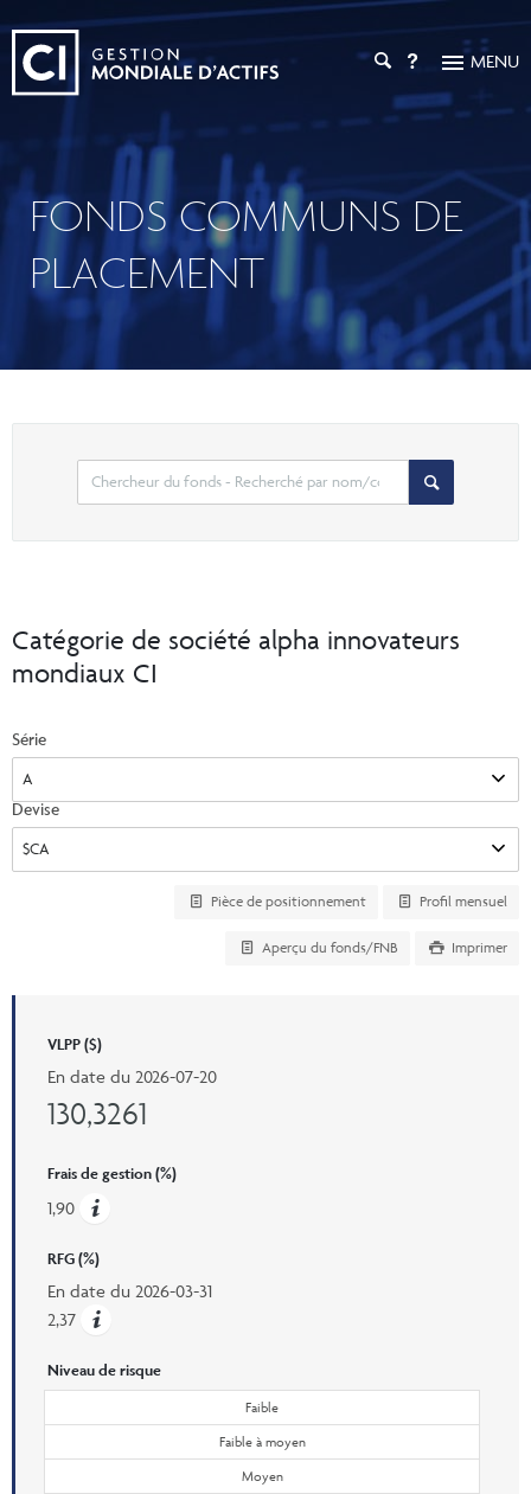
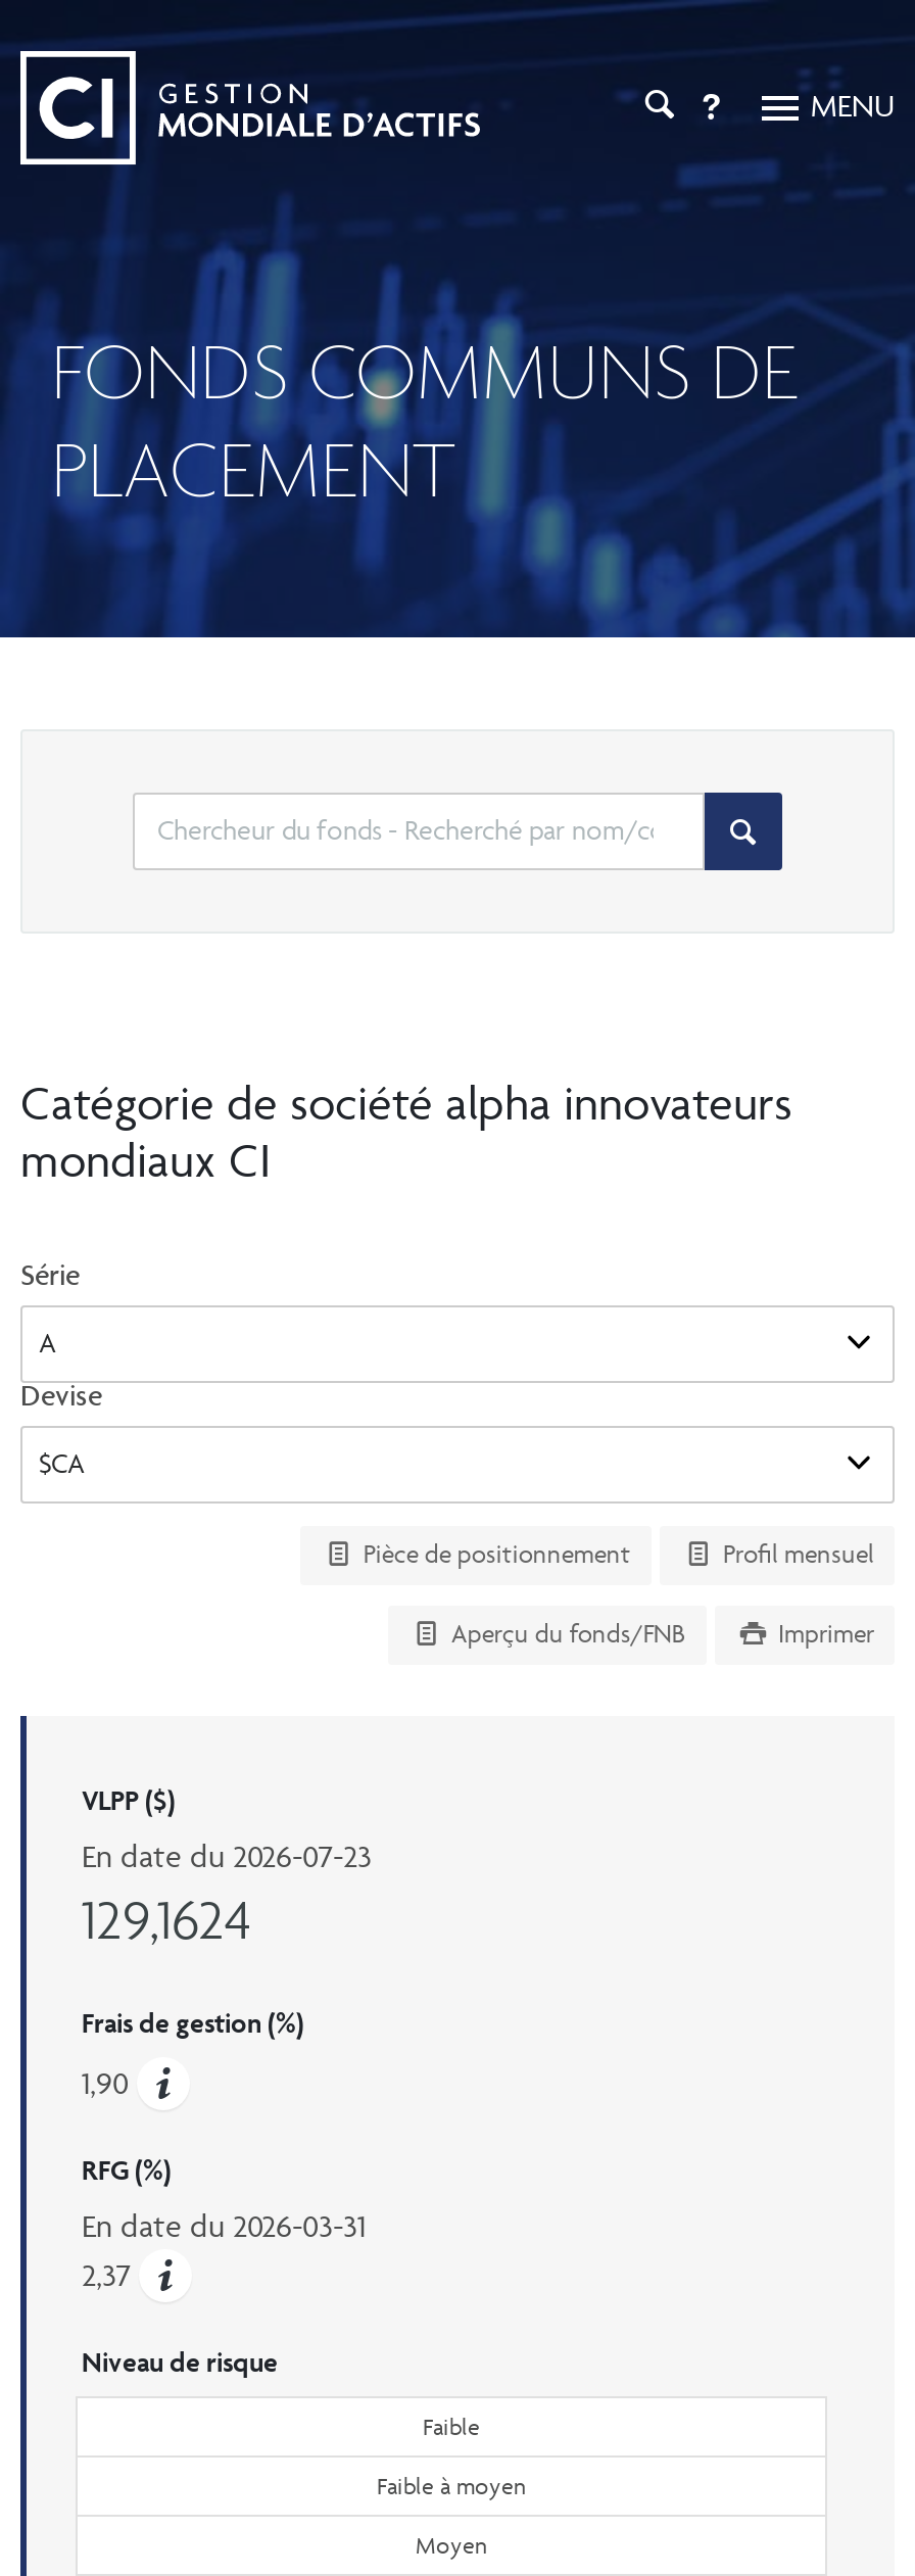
- En date du 2026-07-20
+ En date du 2026-07-23

- 130,3261
+ 129,1624
